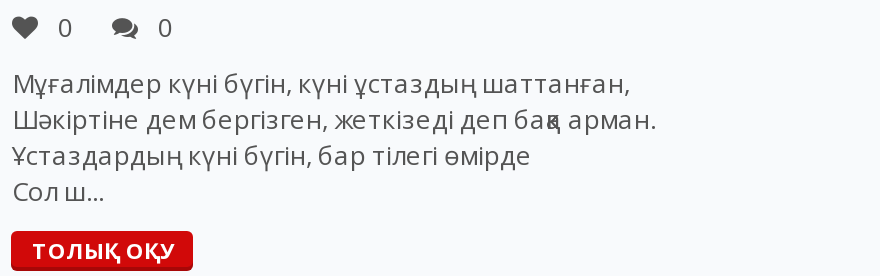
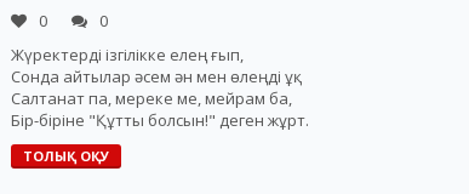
- Мұғалімдер күні бүгін, күні ұстаздың шаттанған,
- Шәкіртіне дем бергізген, жеткізеді деп баққа арман.
- Ұстаздардың күні бүгін, бар тілегі өмірде
- Сол ш...
+ Жүректерді ізгілікке елең ғып,
+ Сонда айтылар әсем ән мен өлеңді ұқ.
+ Салтанат па, мереке ме, мейрам ба,
+ Бір-біріне "Құтты болсын!" деген жұрт.
